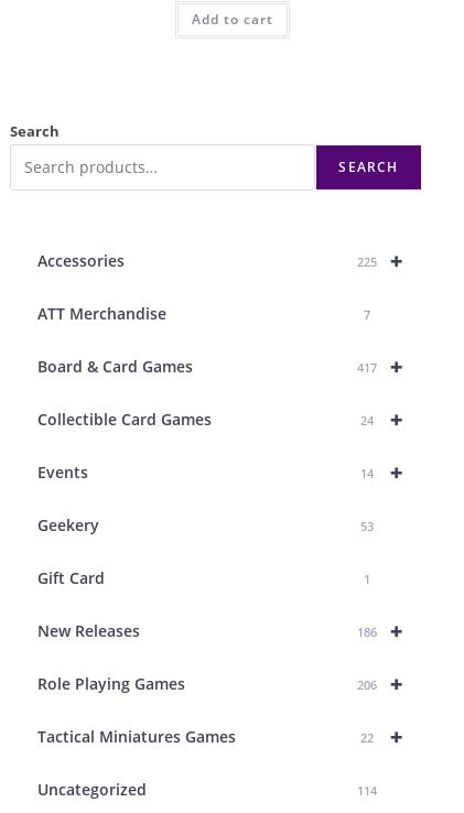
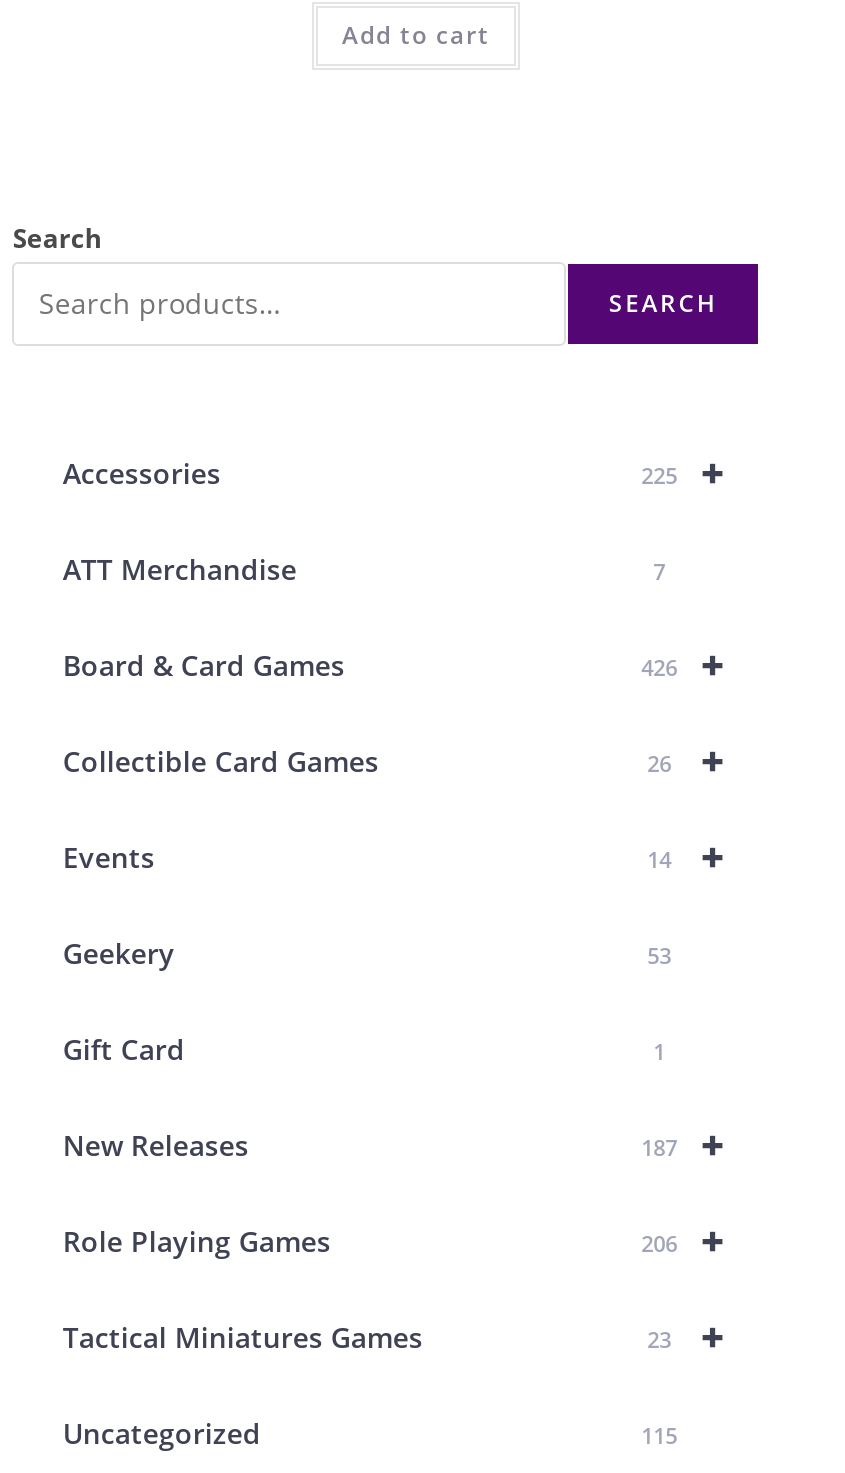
- 417
+ 426

- 24
+ 26

- 186
+ 187

- 22
+ 23

- 114
+ 115
